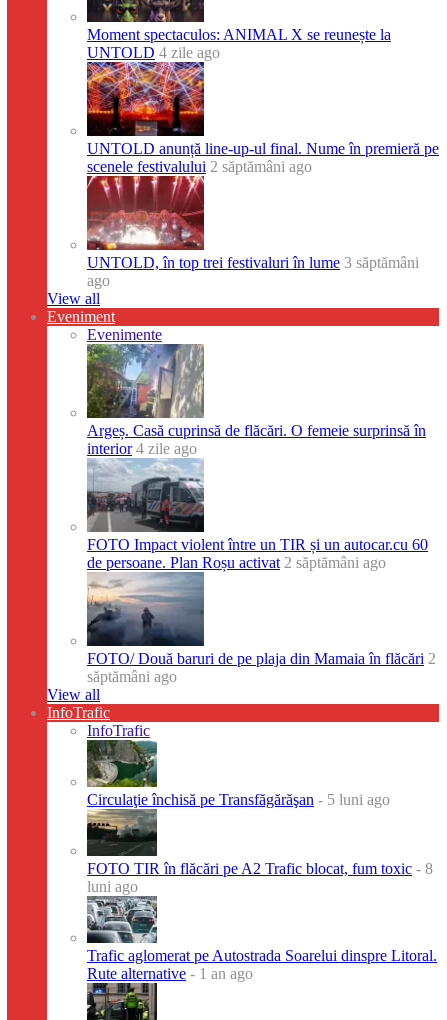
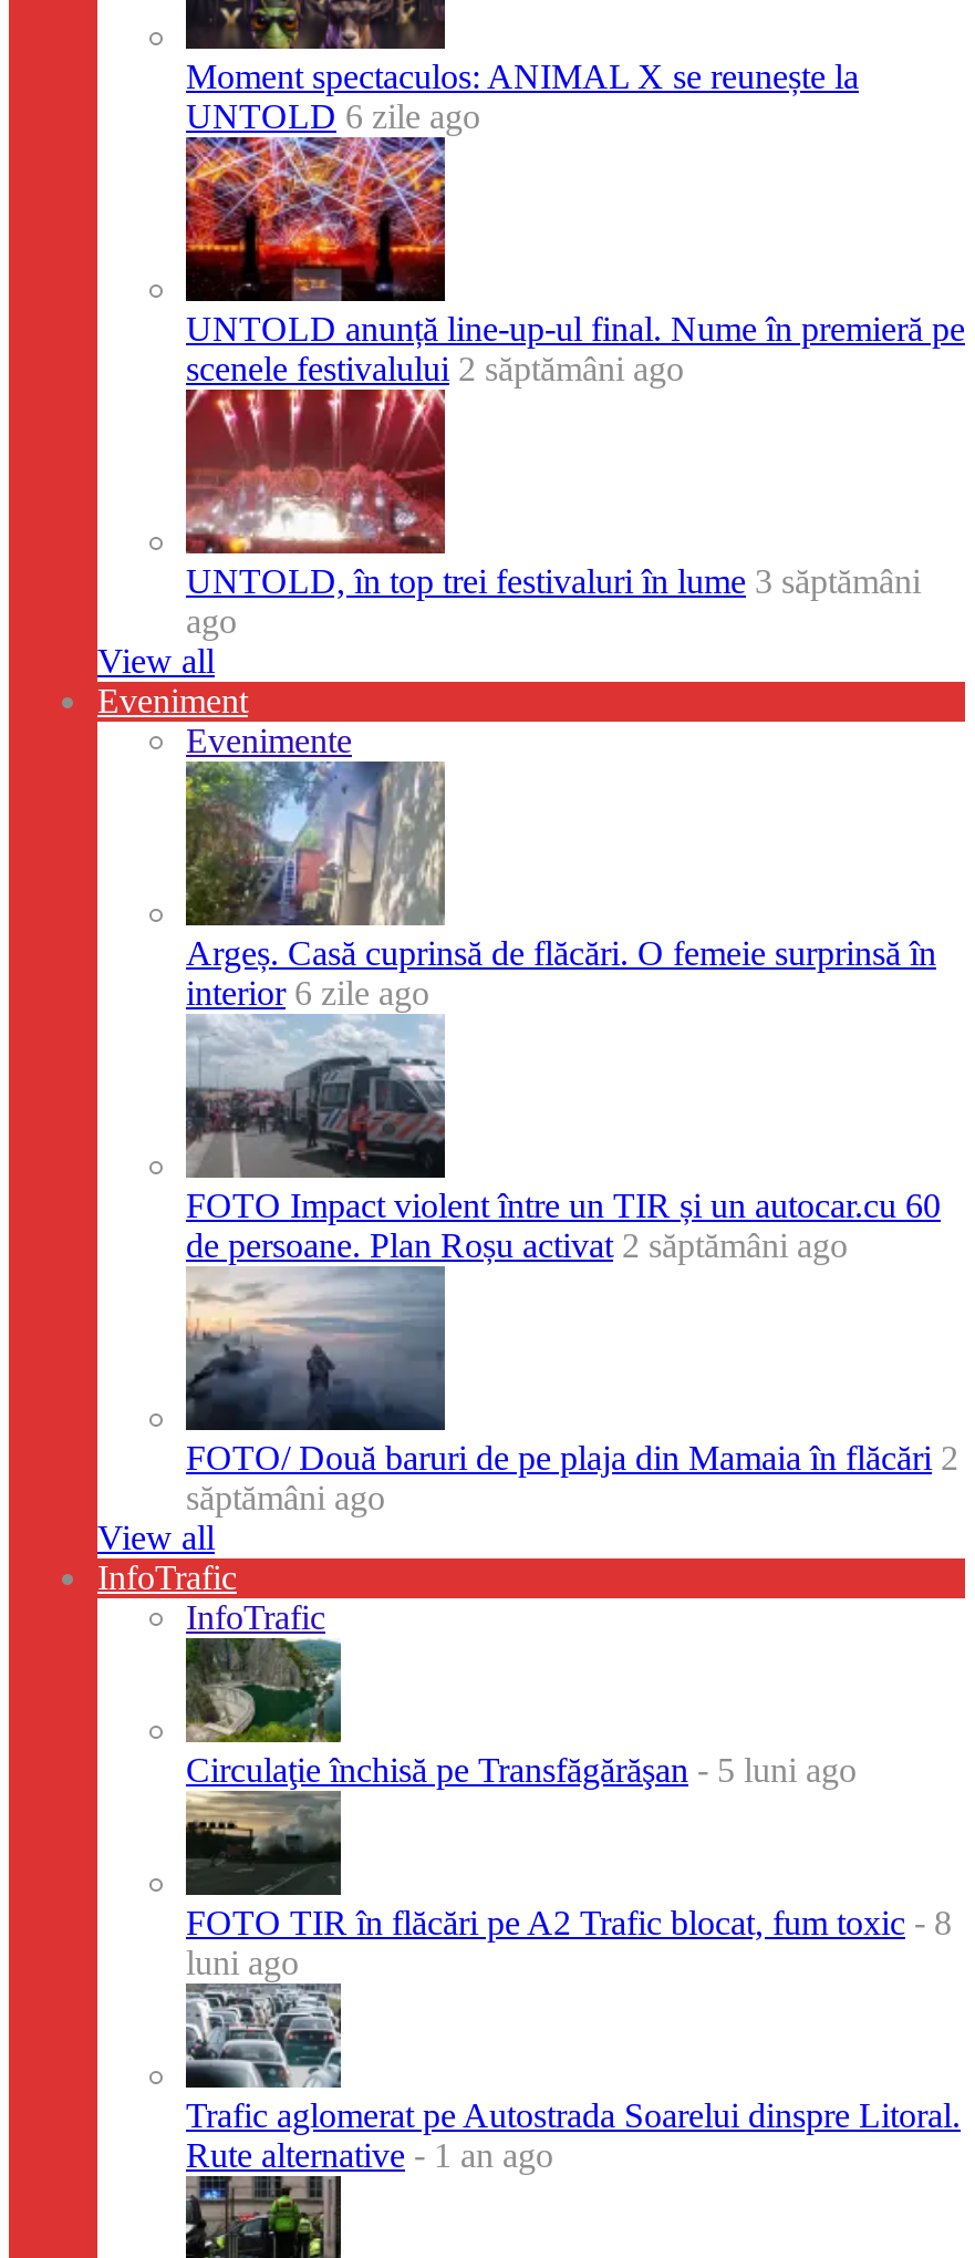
- UNTOLD 4 zile ago
+ UNTOLD 6 zile ago

- interior 4 zile ago
+ interior 6 zile ago
